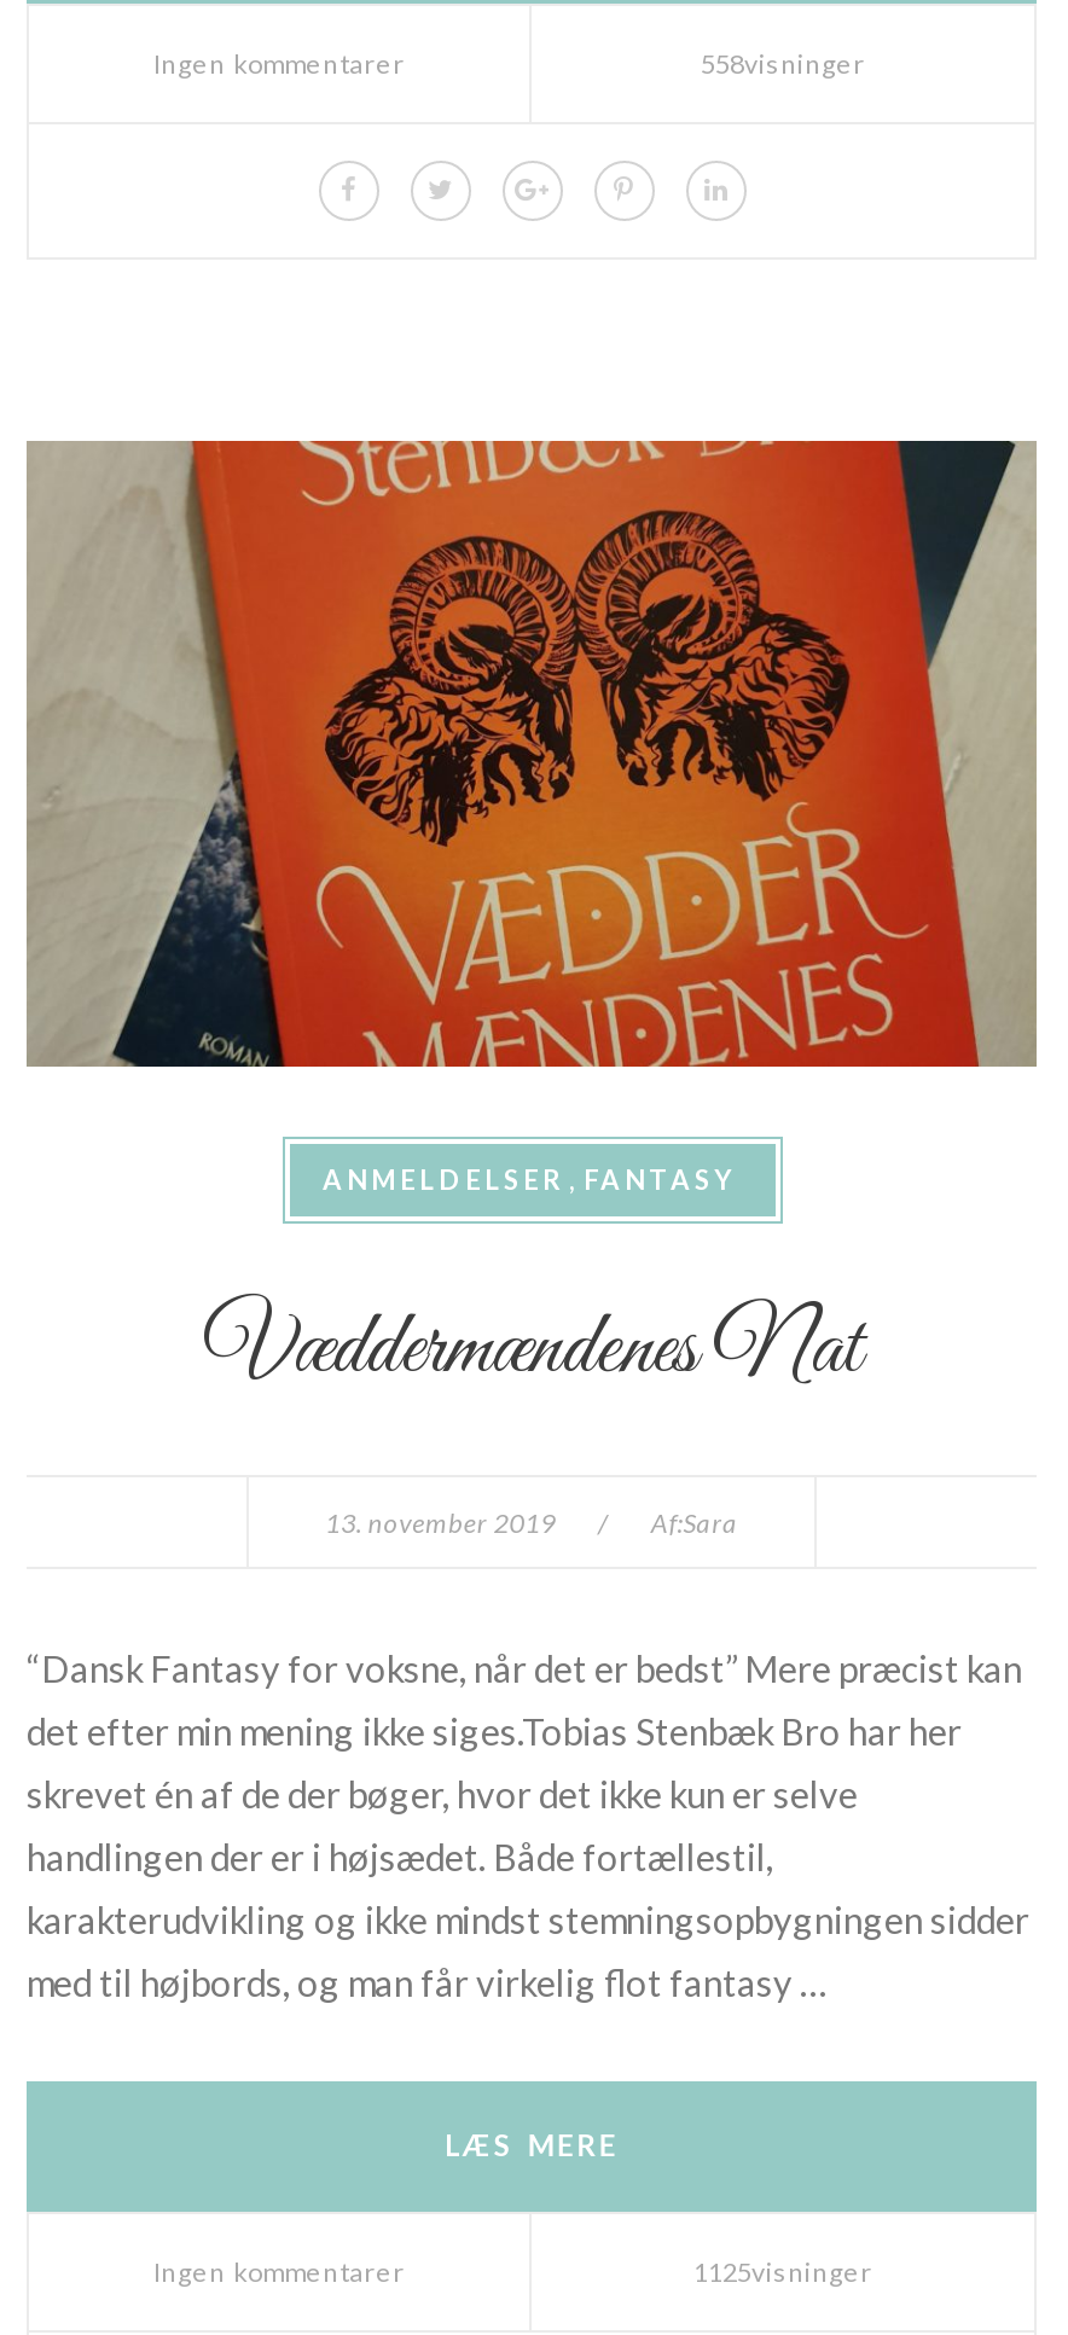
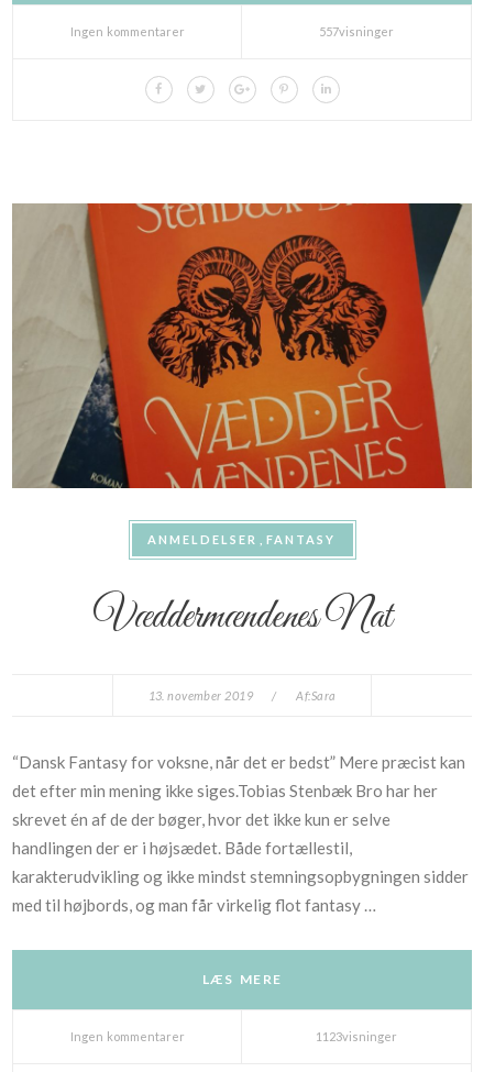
- 558visninger
+ 557visninger

- 1125visninger
+ 1123visninger
